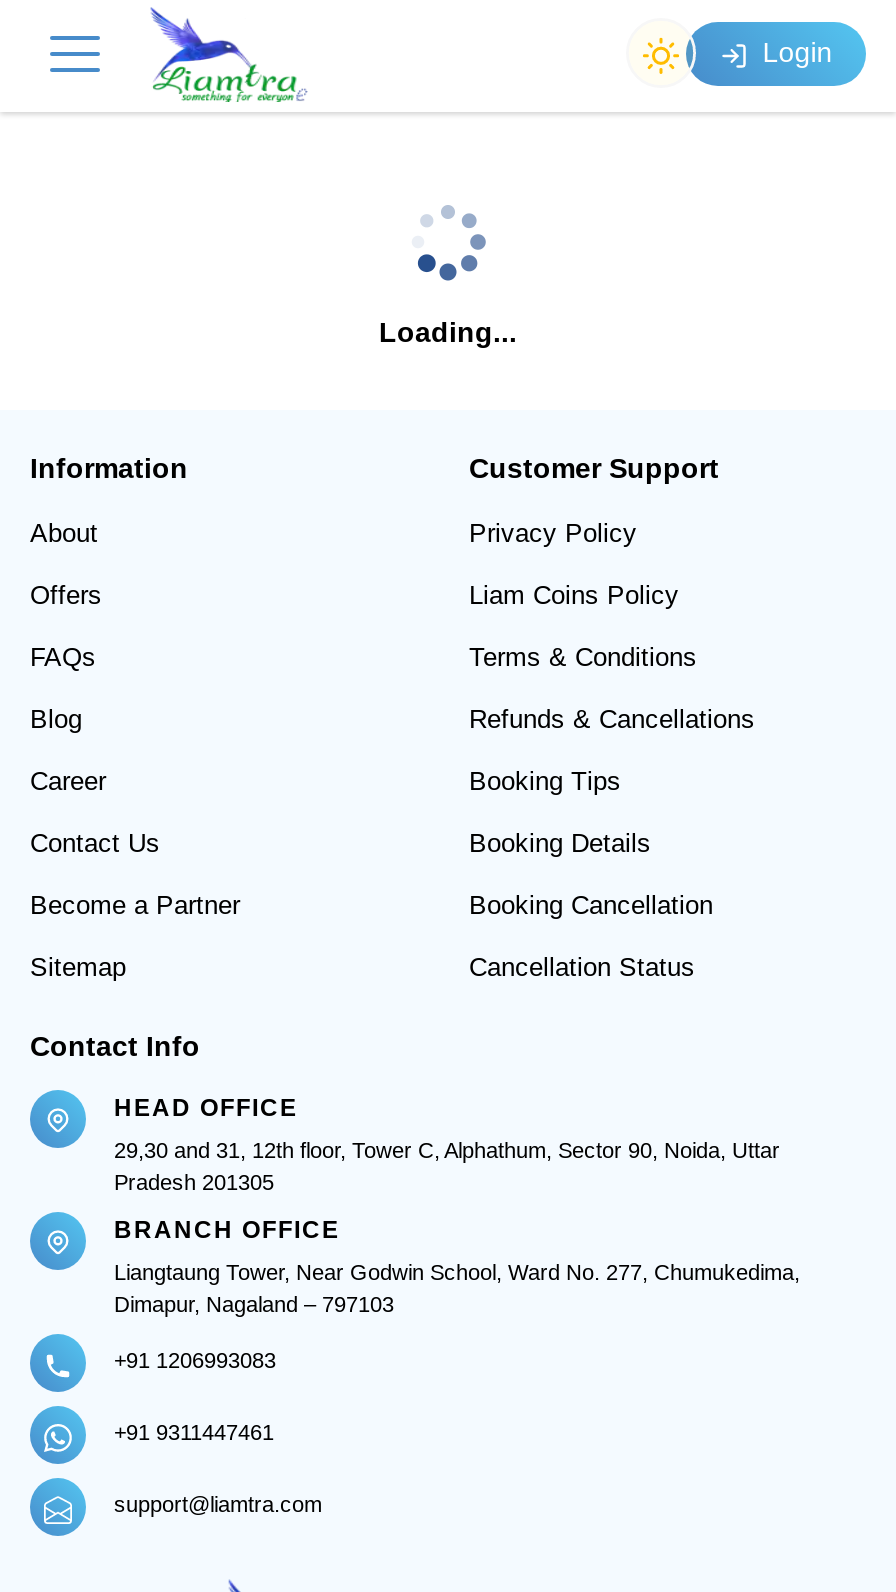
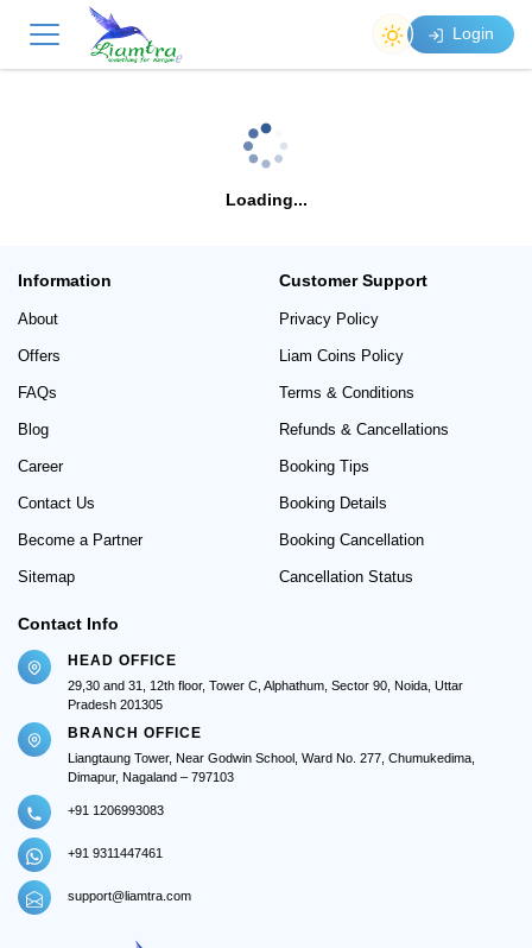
- [image]
+ [image]
